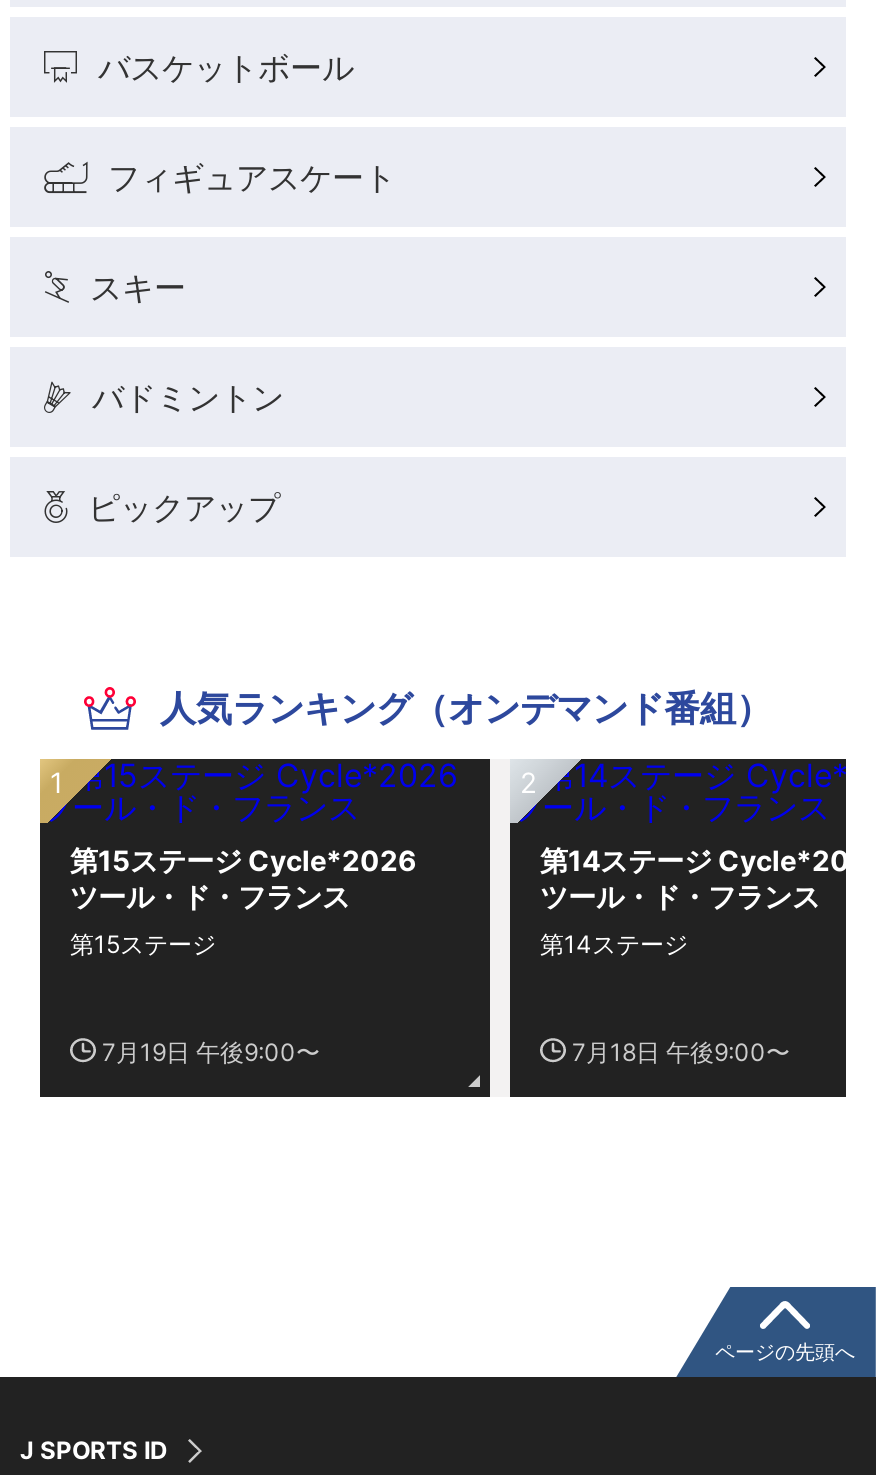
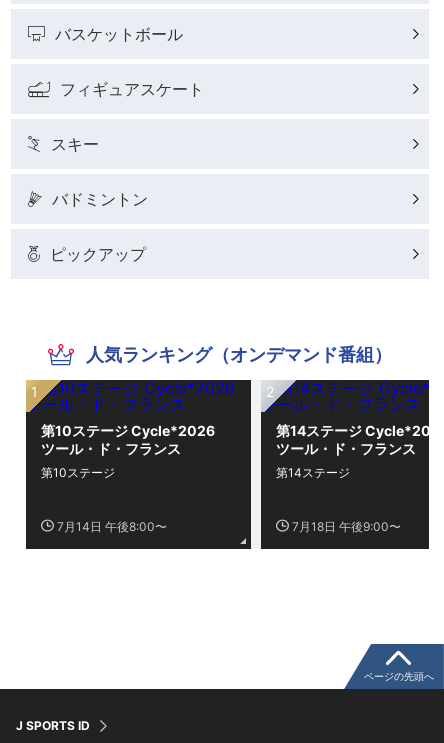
- 第15ステージ Cycle*2026
+ 第10ステージ Cycle*2026

- 第15ステージ
+ 第10ステージ

- 7月19日 午後9:00〜
+ 7月14日 午後8:00〜
